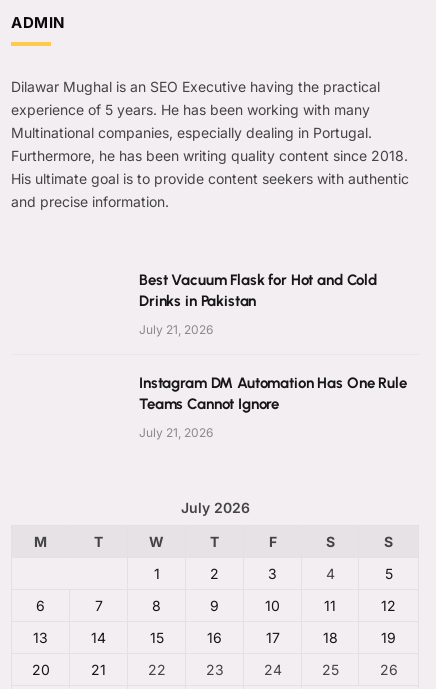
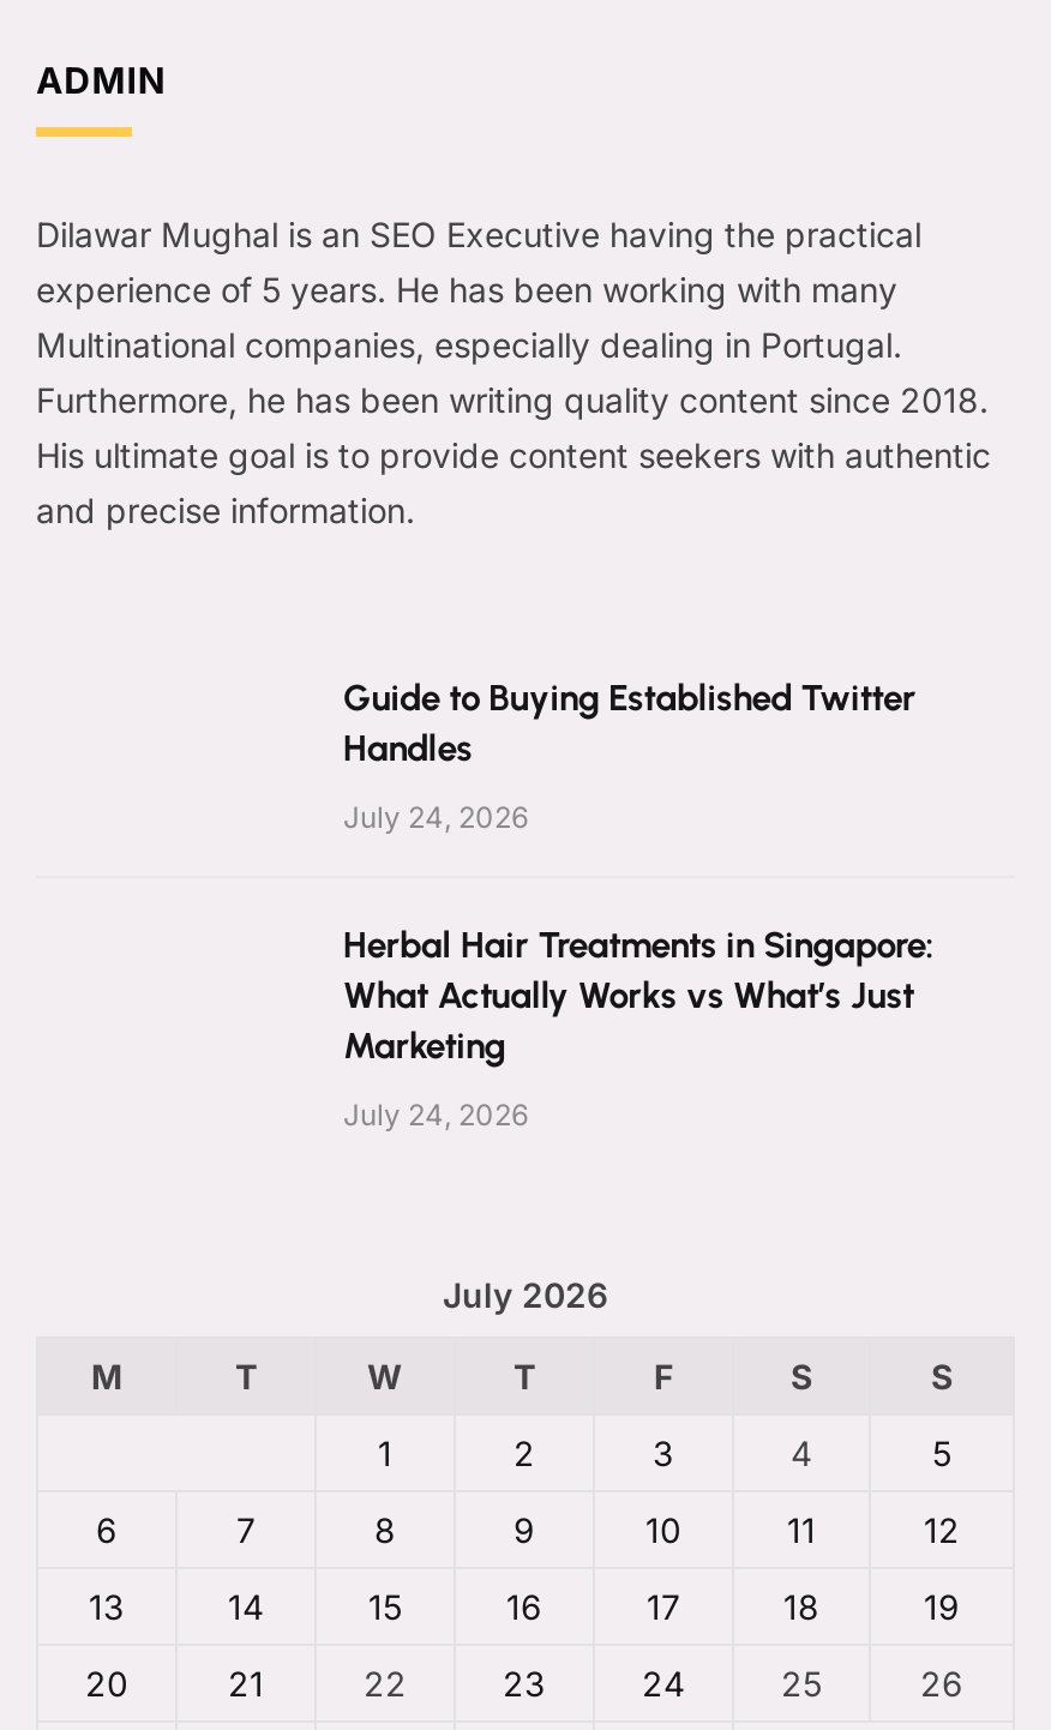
- Best Vacuum Flask for Hot and Cold
- Drinks in Pakistan
+ Guide to Buying Established Twitter
+ Handles

- July 21, 2026
+ July 24, 2026

- Instagram DM Automation Has One Rule
- Teams Cannot Ignore
+ Herbal Hair Treatments in Singapore:
+ What Actually Works vs What’s Just
+ Marketing

- July 21, 2026
+ July 24, 2026
